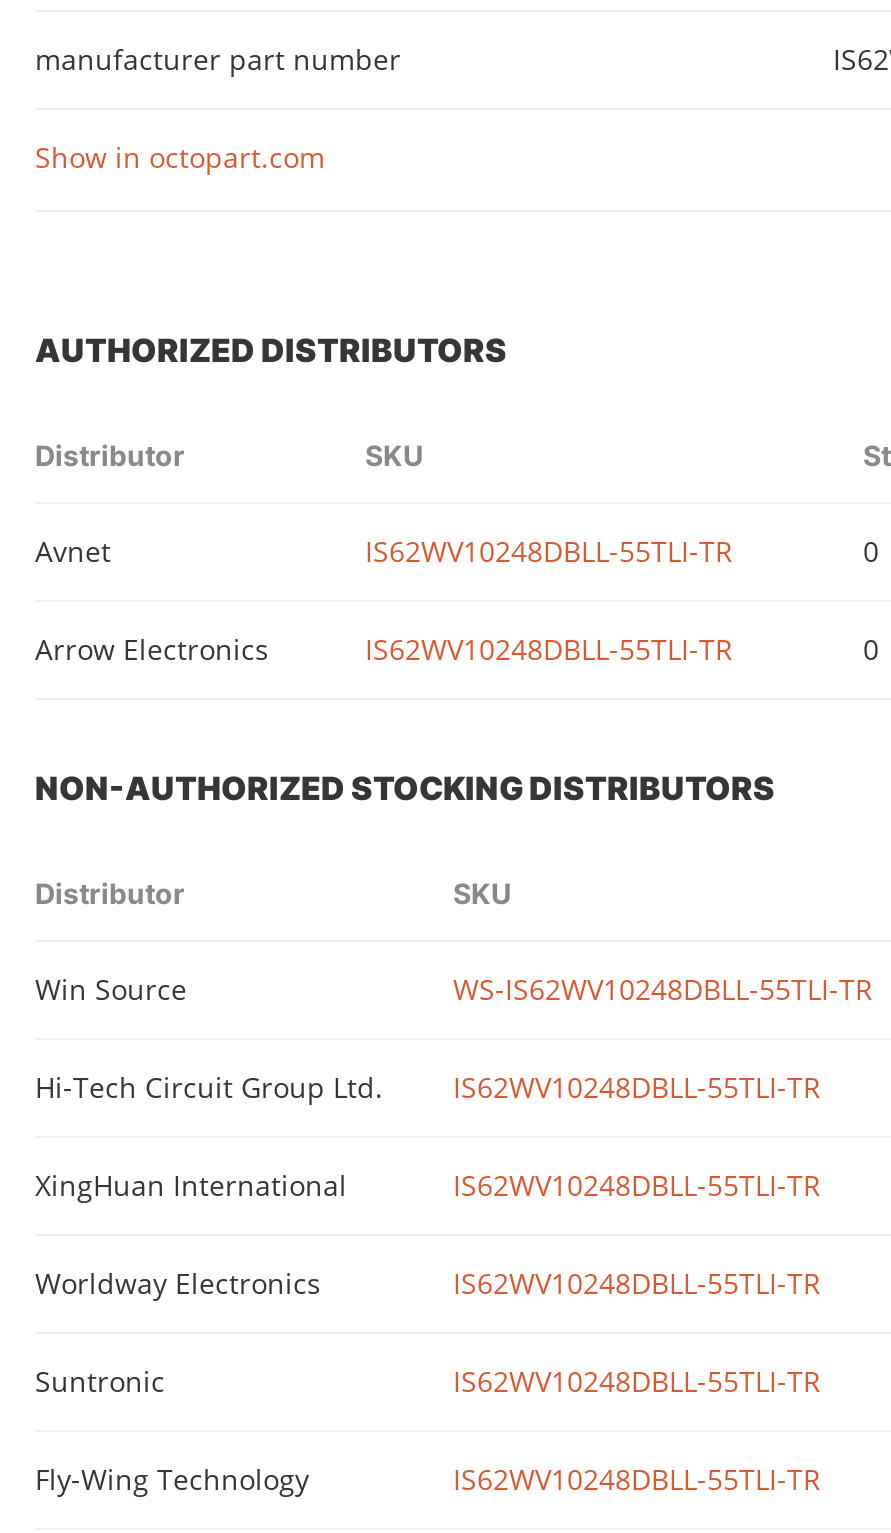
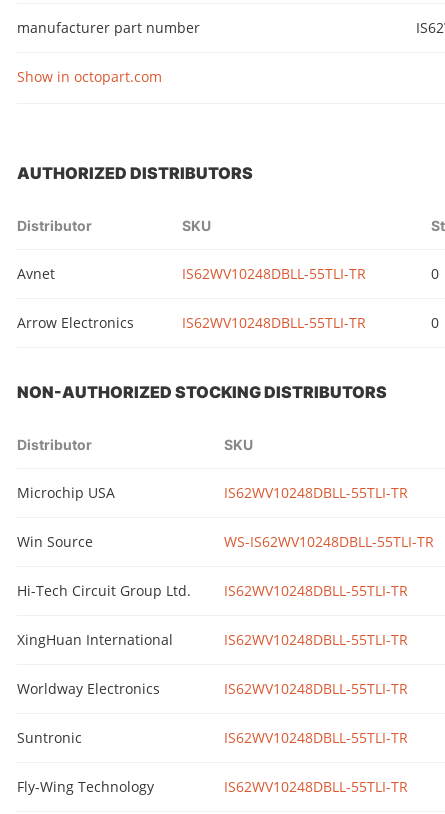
+ Microchip USA
+ IS62WV10248DBLL-55TLI-TR
